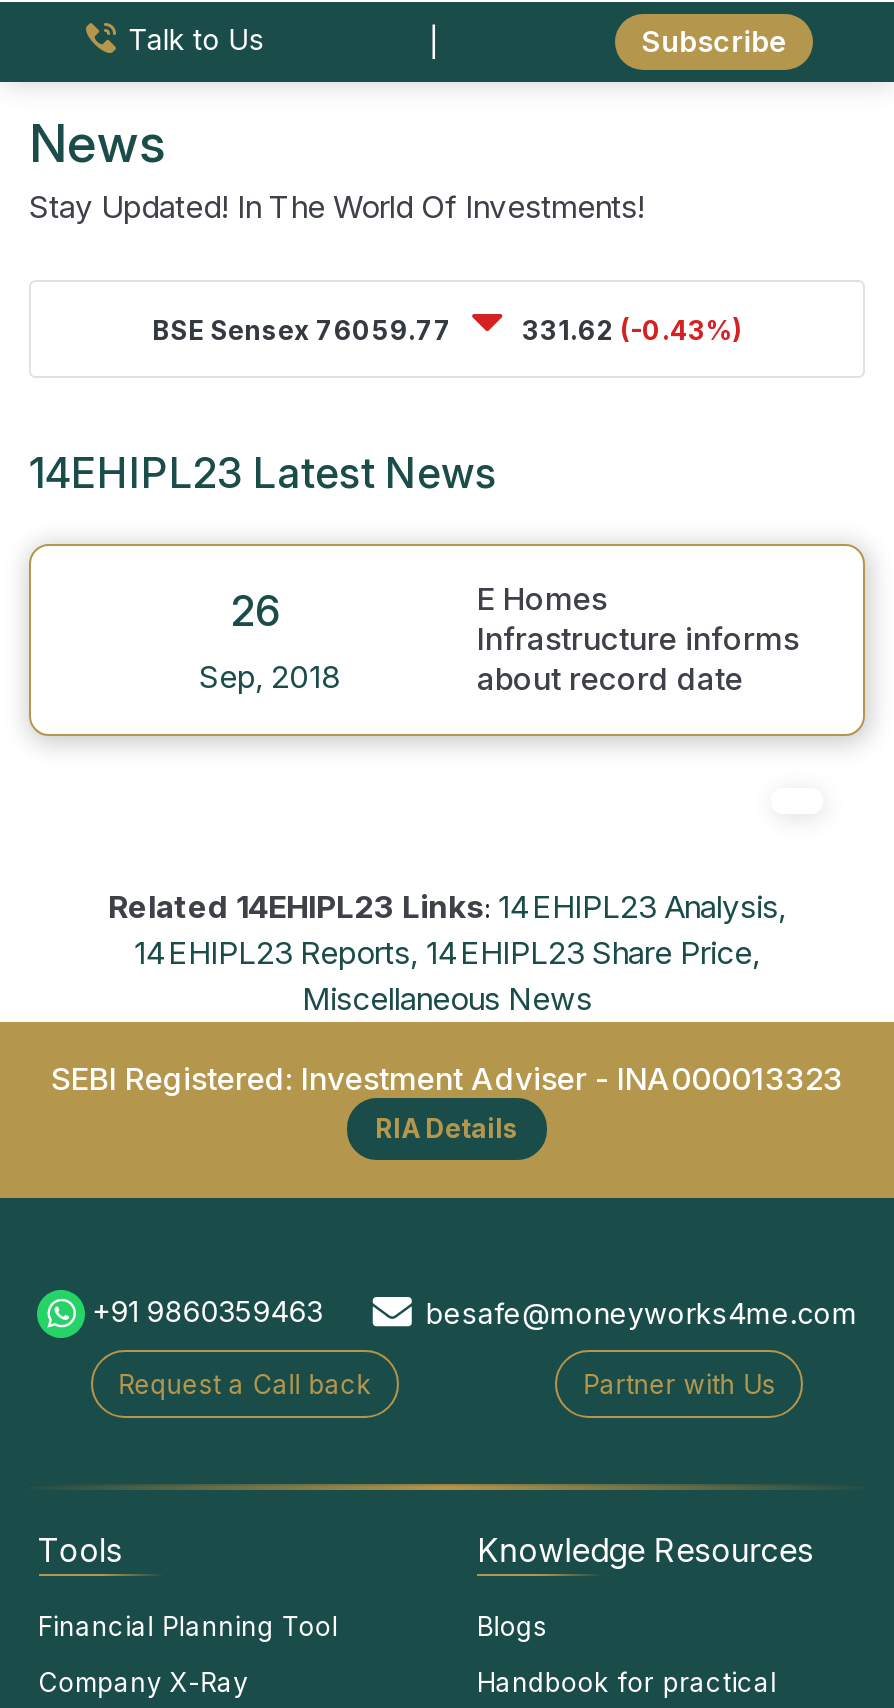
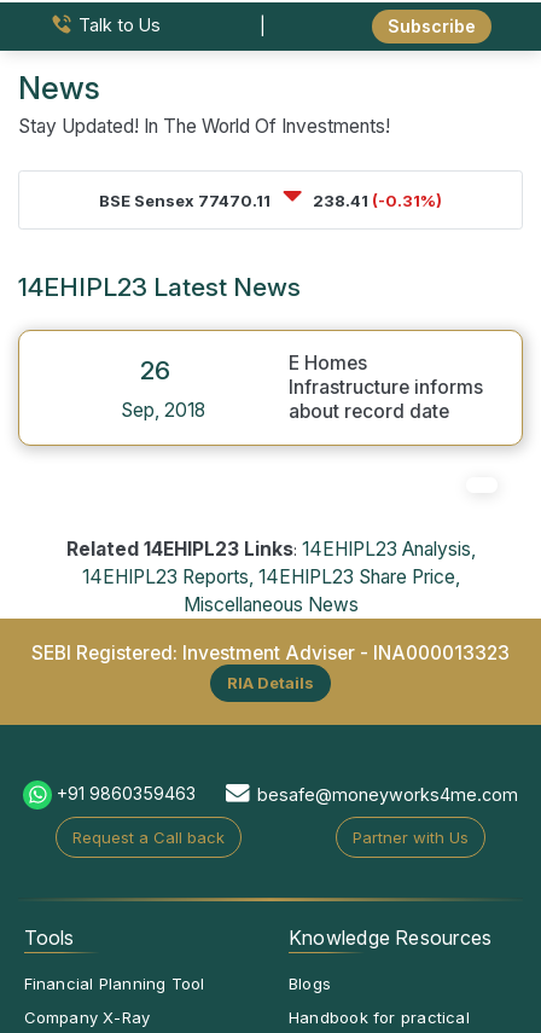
- BSE Sensex 76059.77
+ BSE Sensex 77470.11

- 331.62 (-0.43%)
+ 238.41 (-0.31%)
